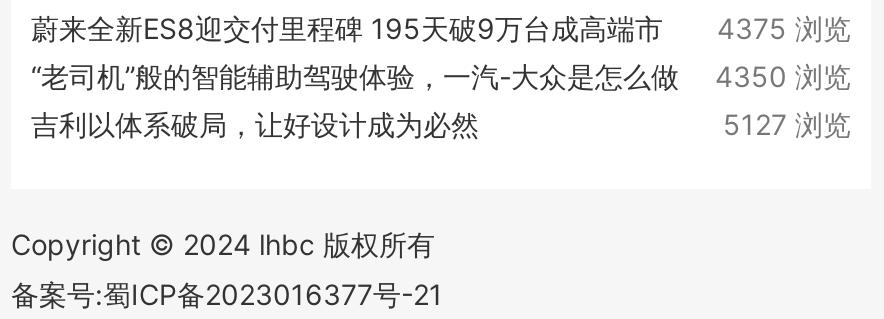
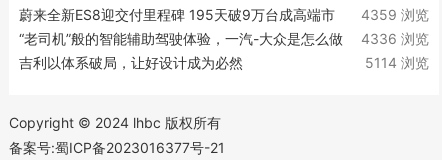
- 4375 浏览
+ 4359 浏览

- 4350 浏览
+ 4336 浏览

- 5127 浏览
+ 5114 浏览
